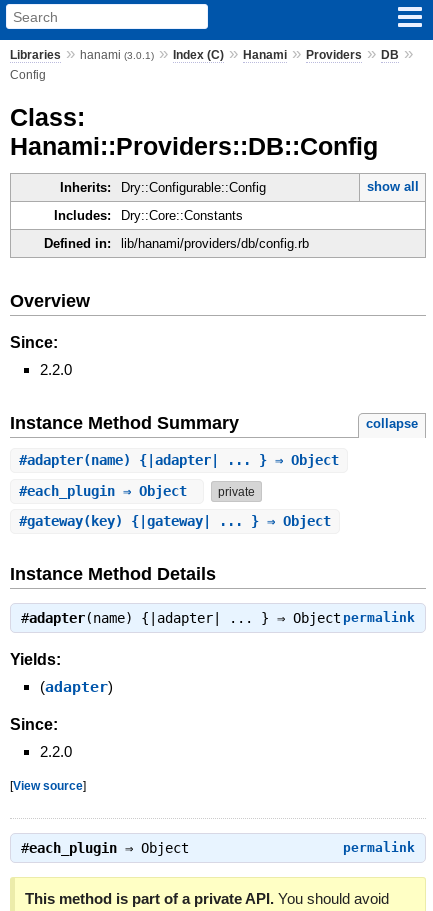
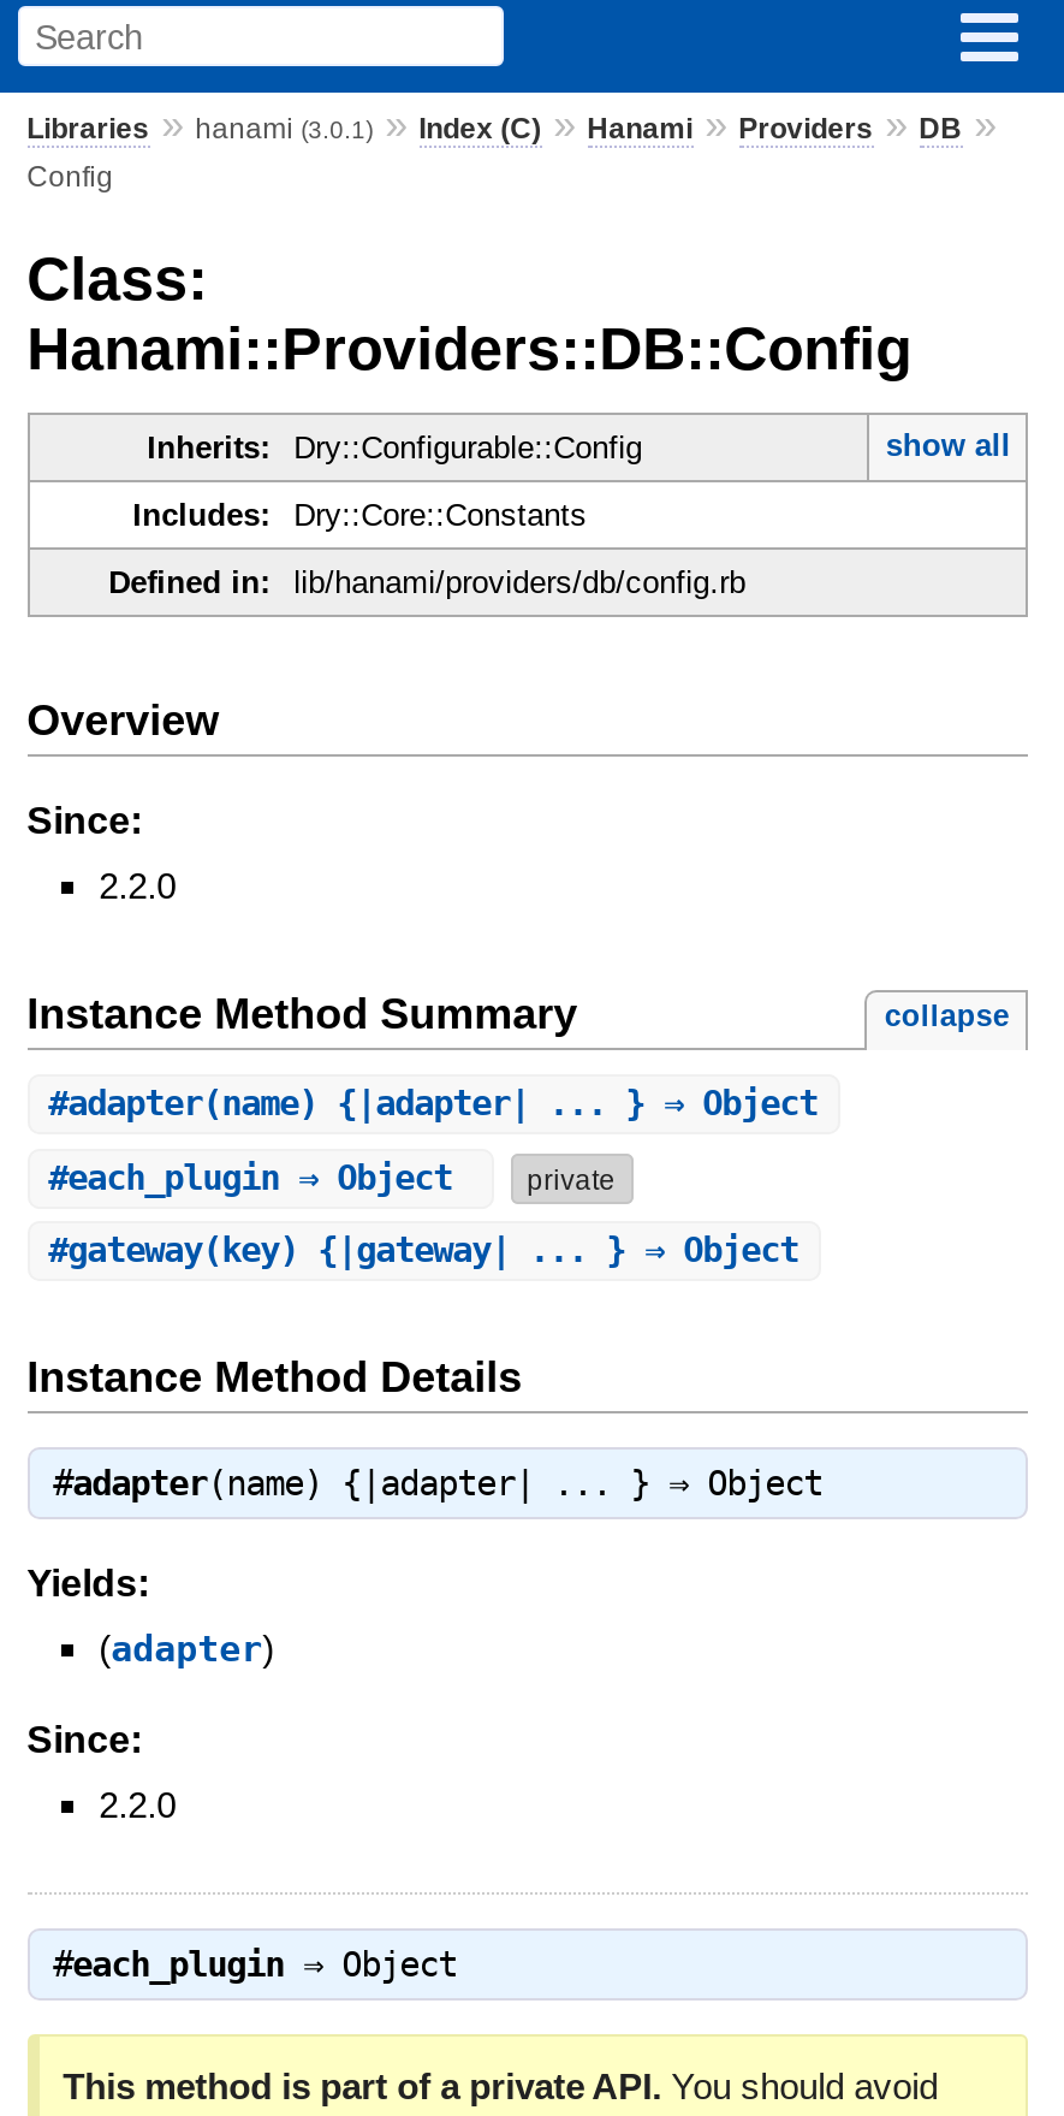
- permalink

- [View source]

- permalink
